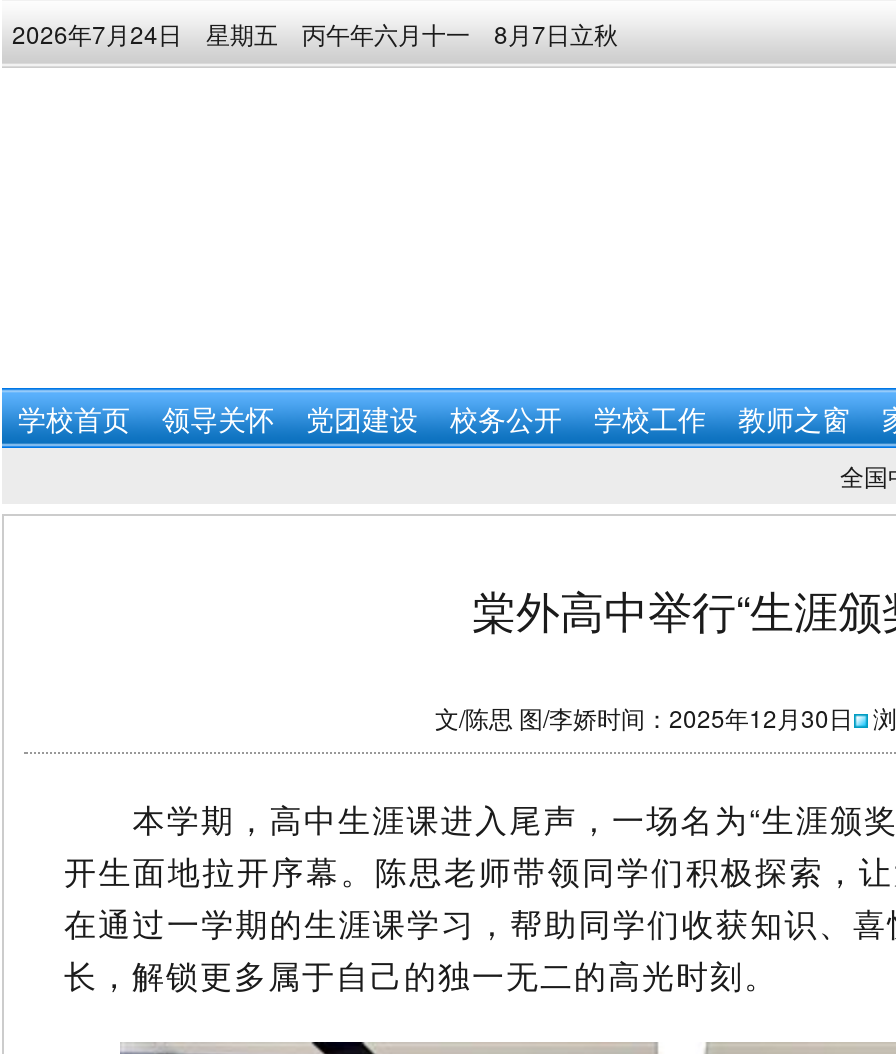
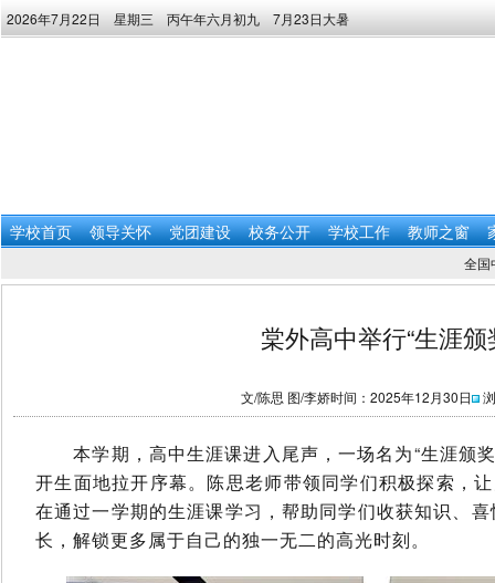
- 2026年7月24日 星期五 丙午年六月十一 8月7日立秋
+ 2026年7月22日 星期三 丙午年六月初九 7月23日大暑
